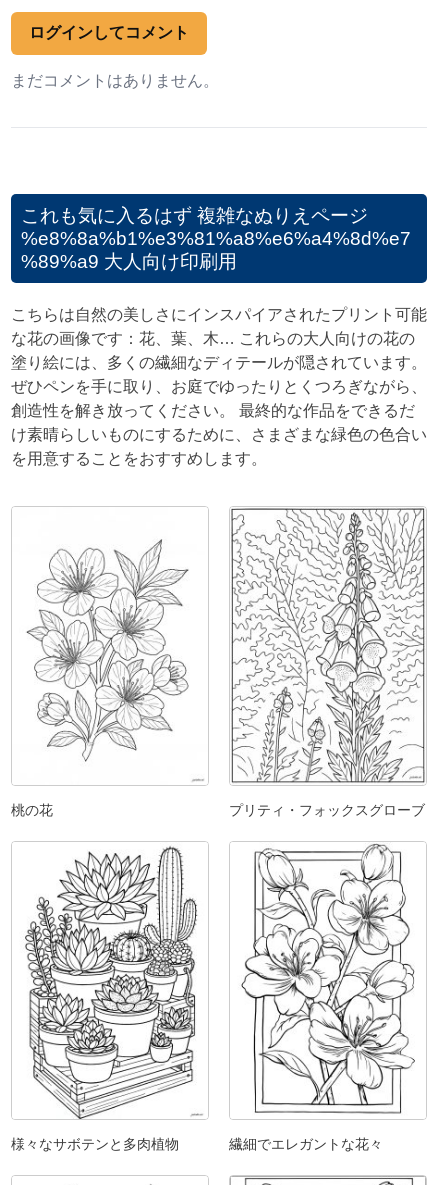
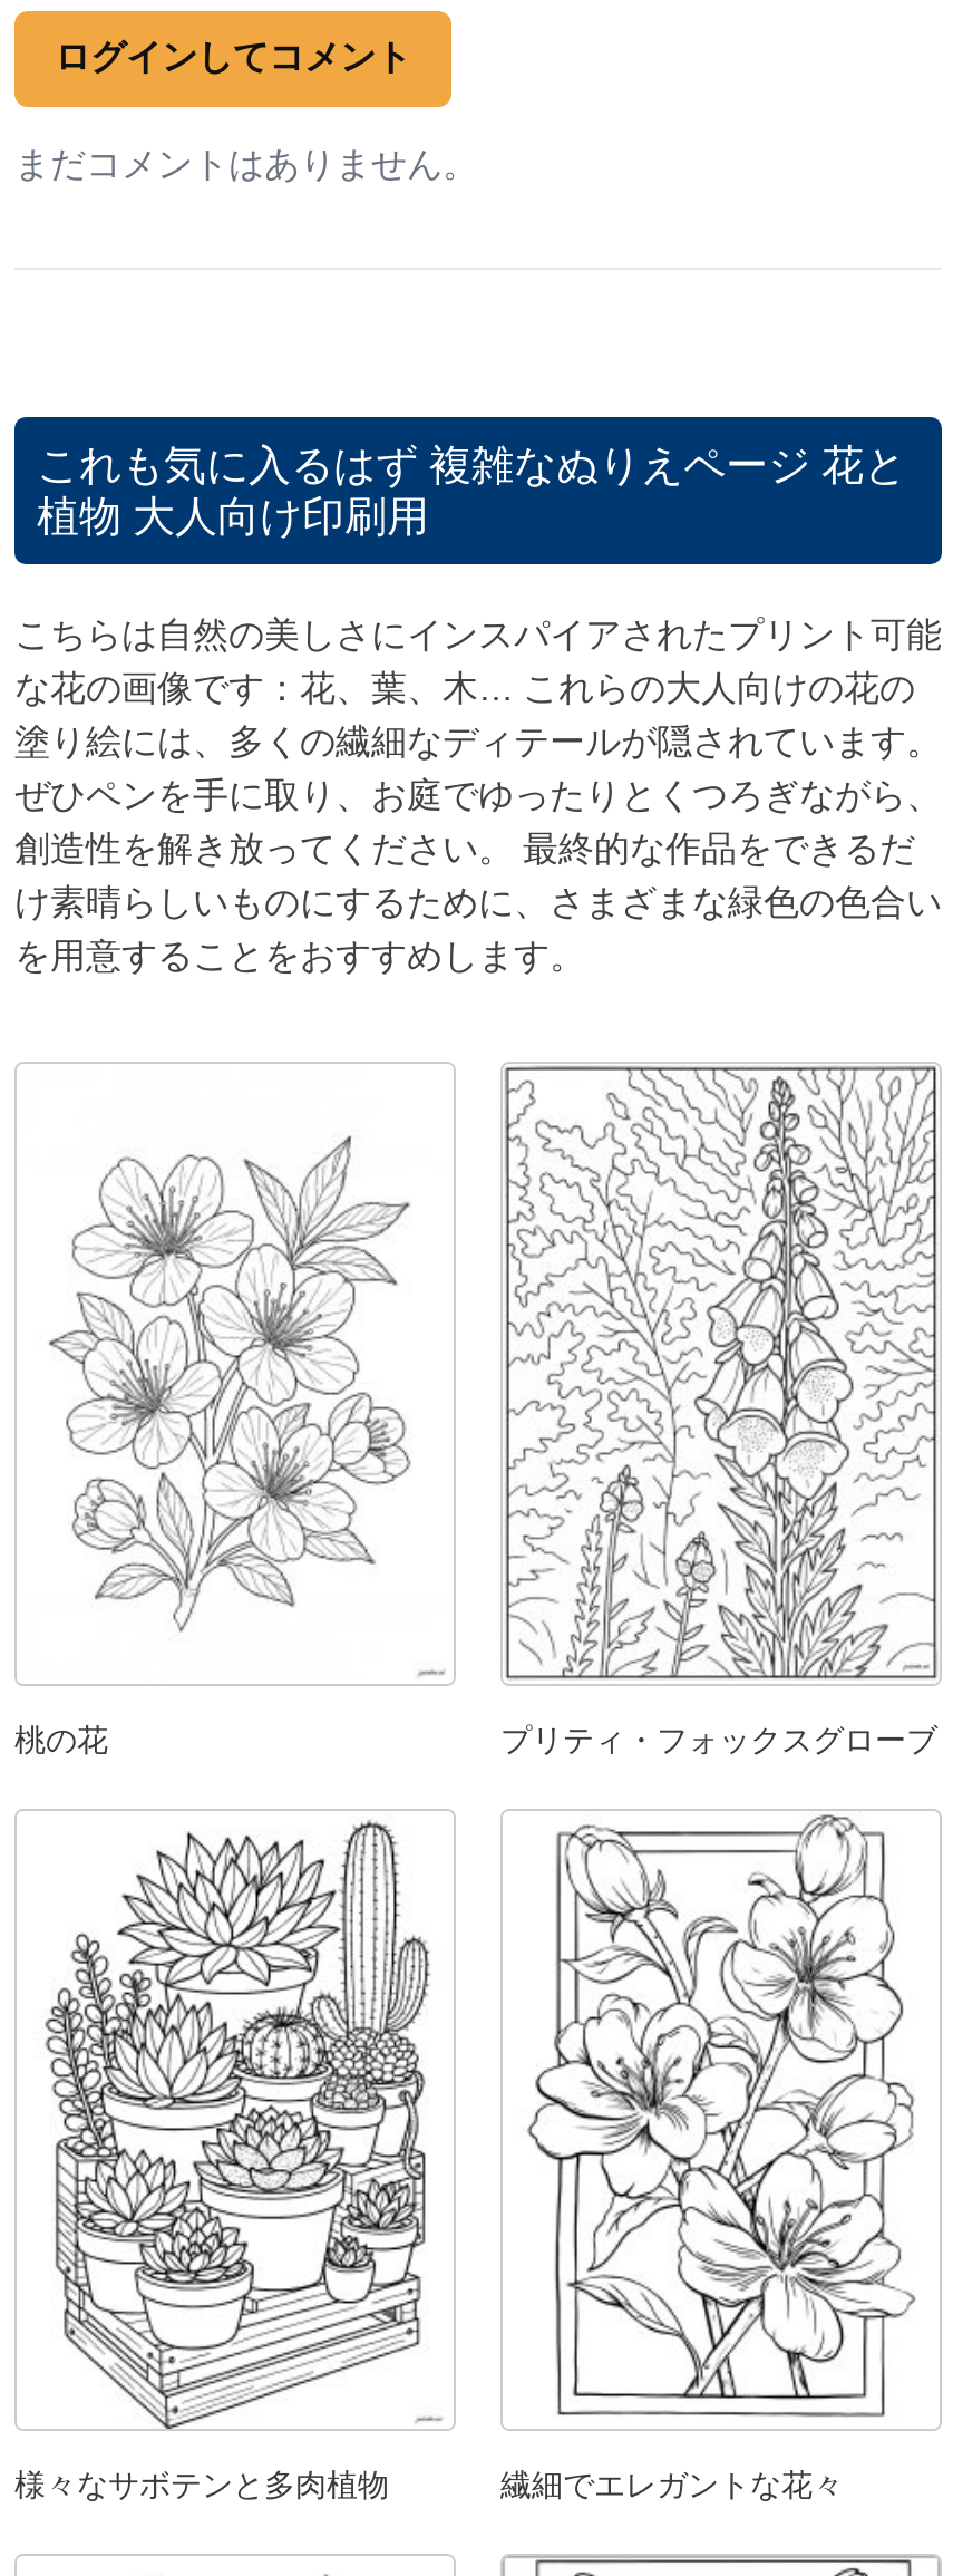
- これも気に入るはず複雑なぬりえページ
- %e8%8a%b1%e3%81%a8%e6%a4%8d%e7
- %89%a9 大人向け印刷用
+ これも気に入るはず複雑なぬりえページ 花と
+ 植物 大人向け印刷用
